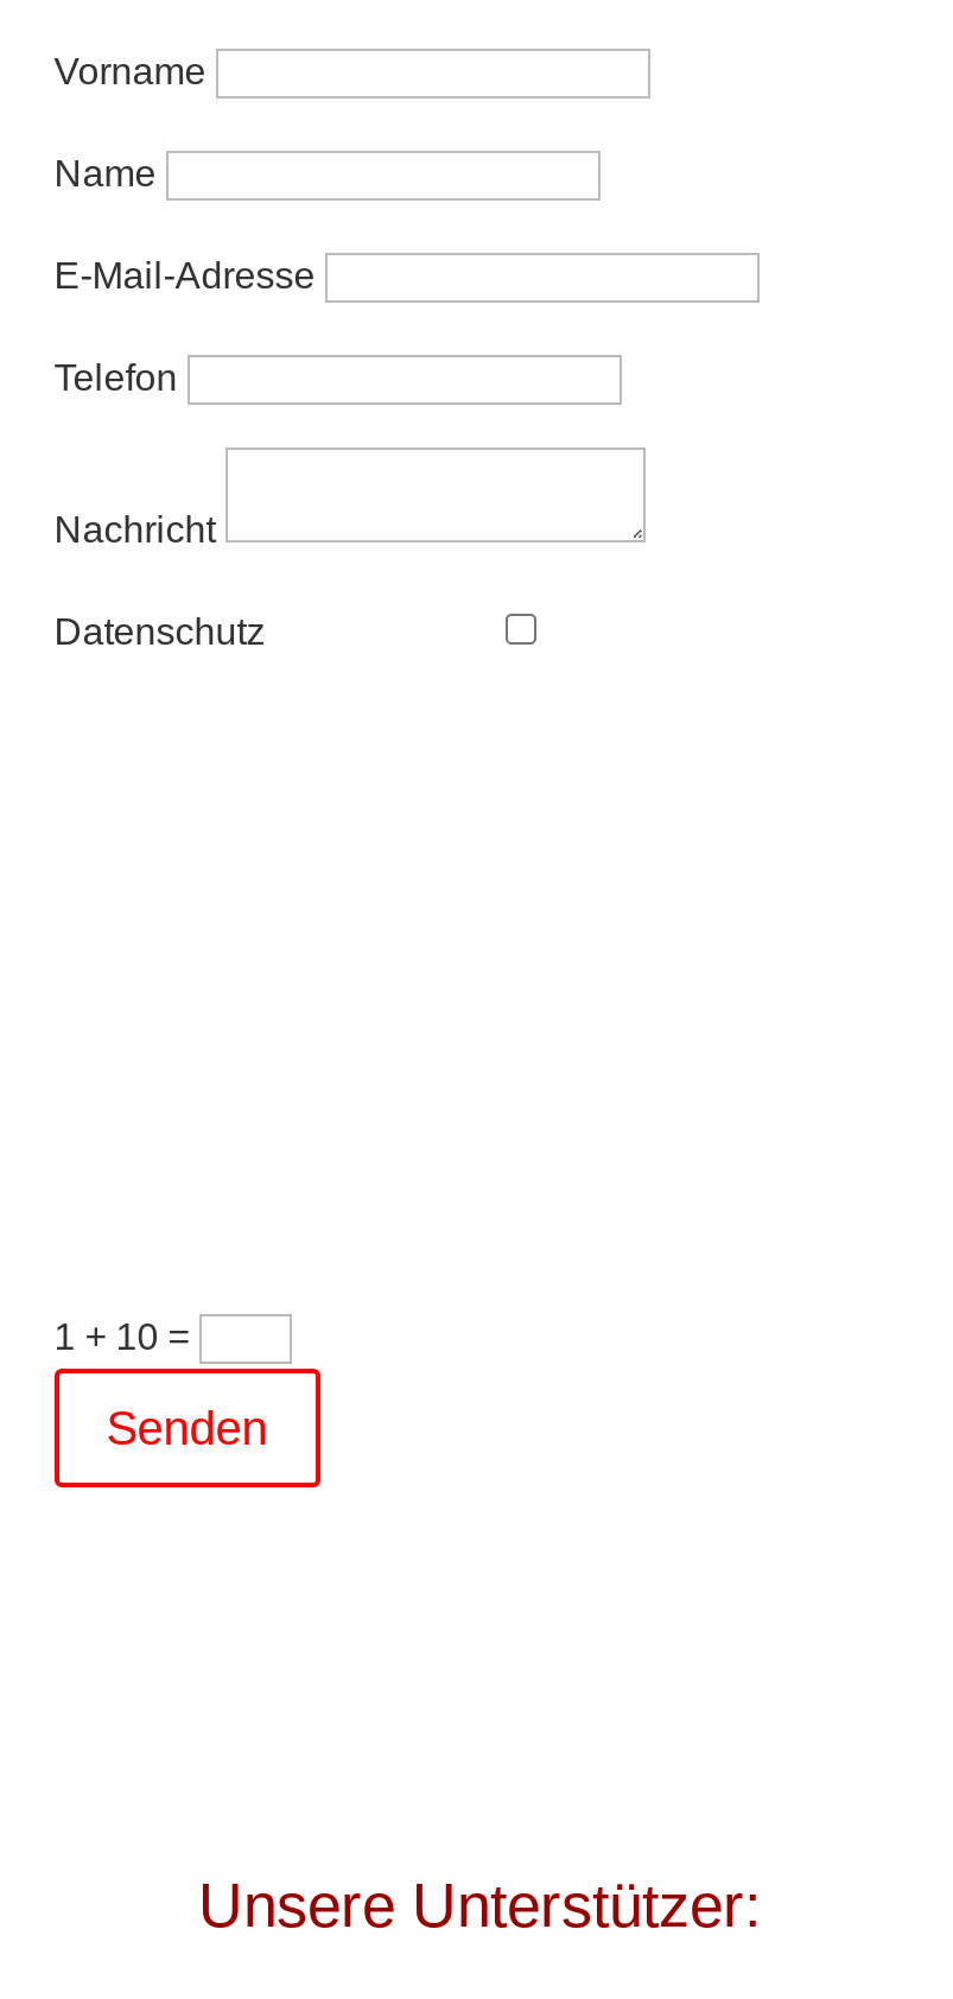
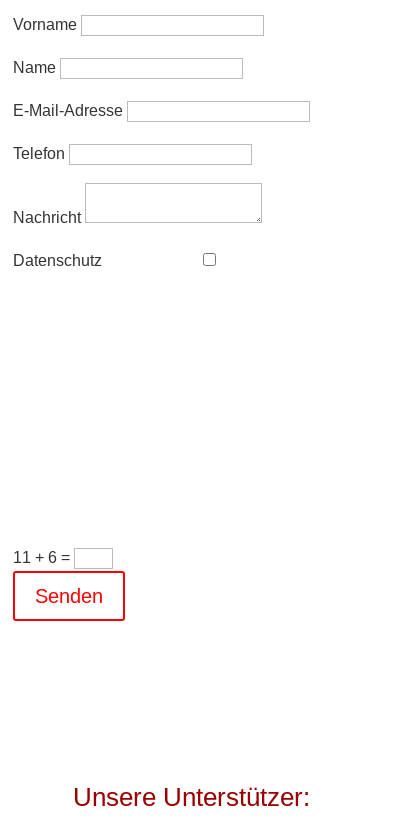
- 1 + 10 =
+ 11 + 6 =
